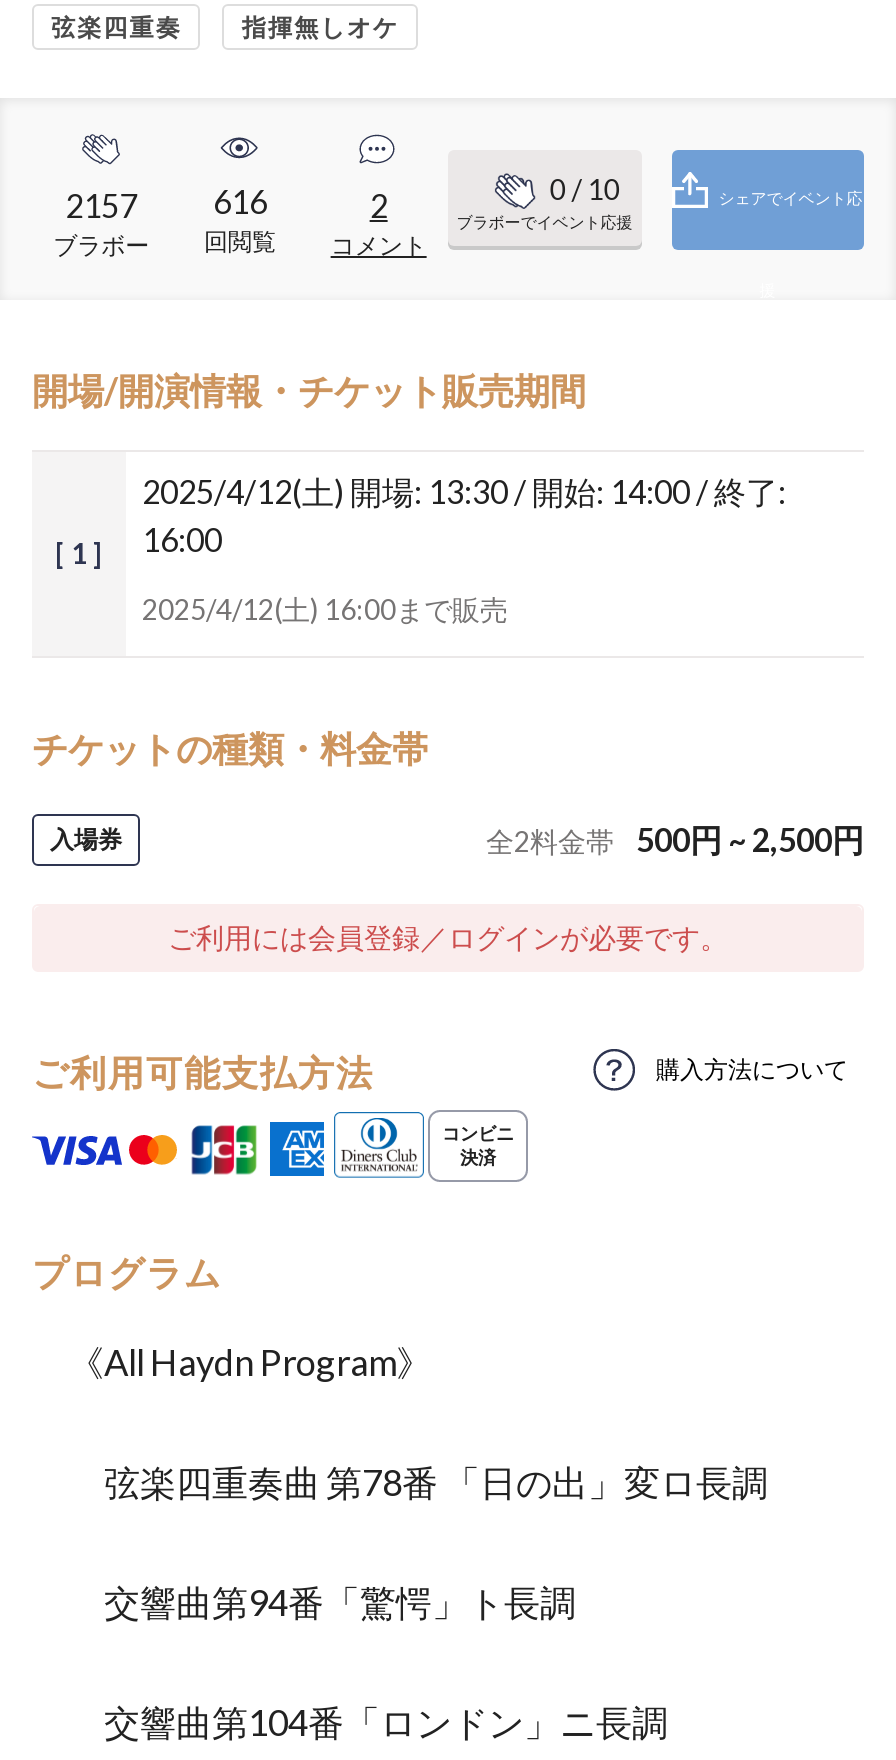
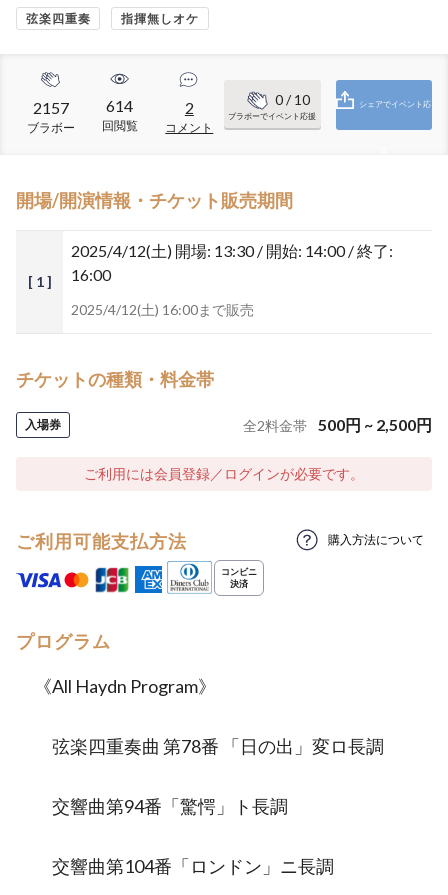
- 2157 616
+ 2157 614
